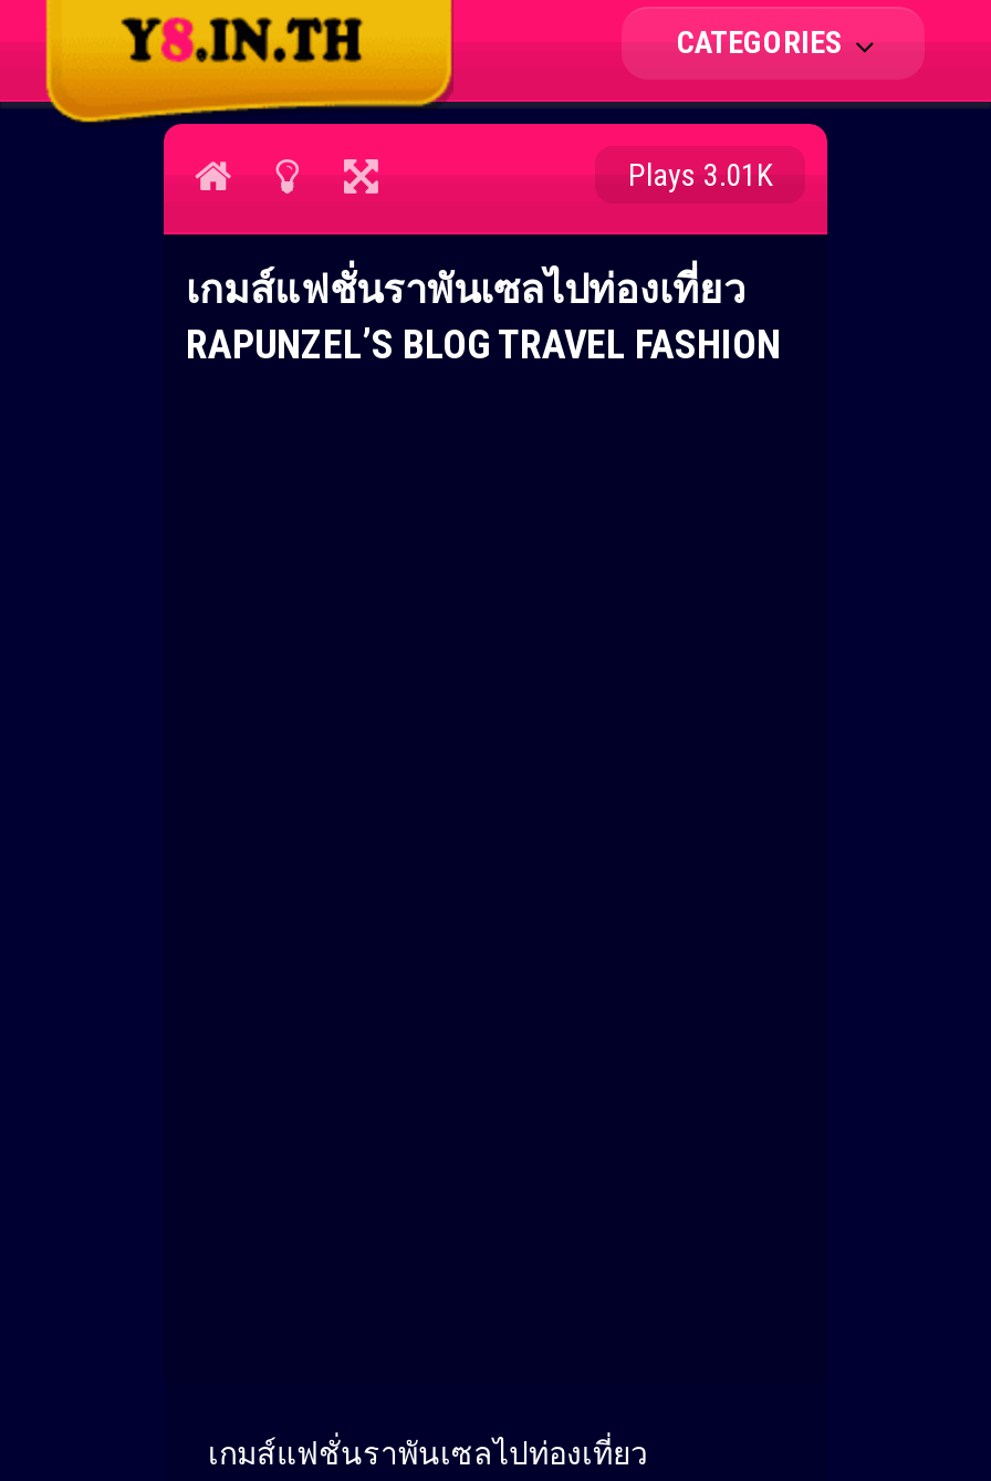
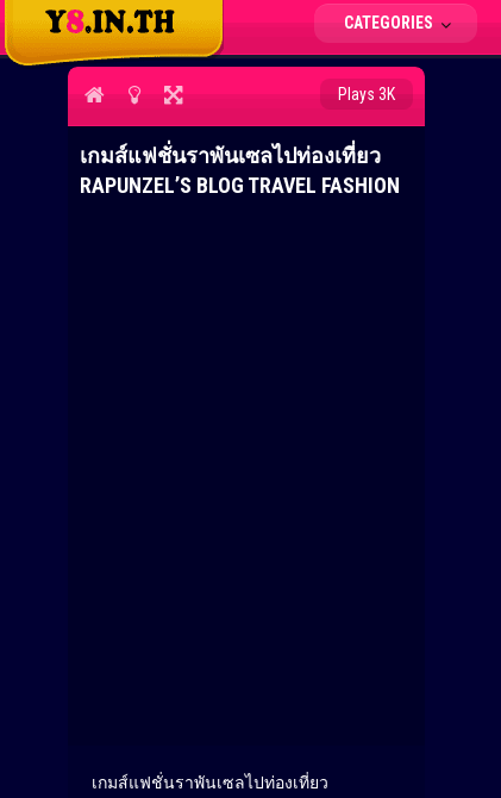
- Plays 3.01K
+ Plays 3K
